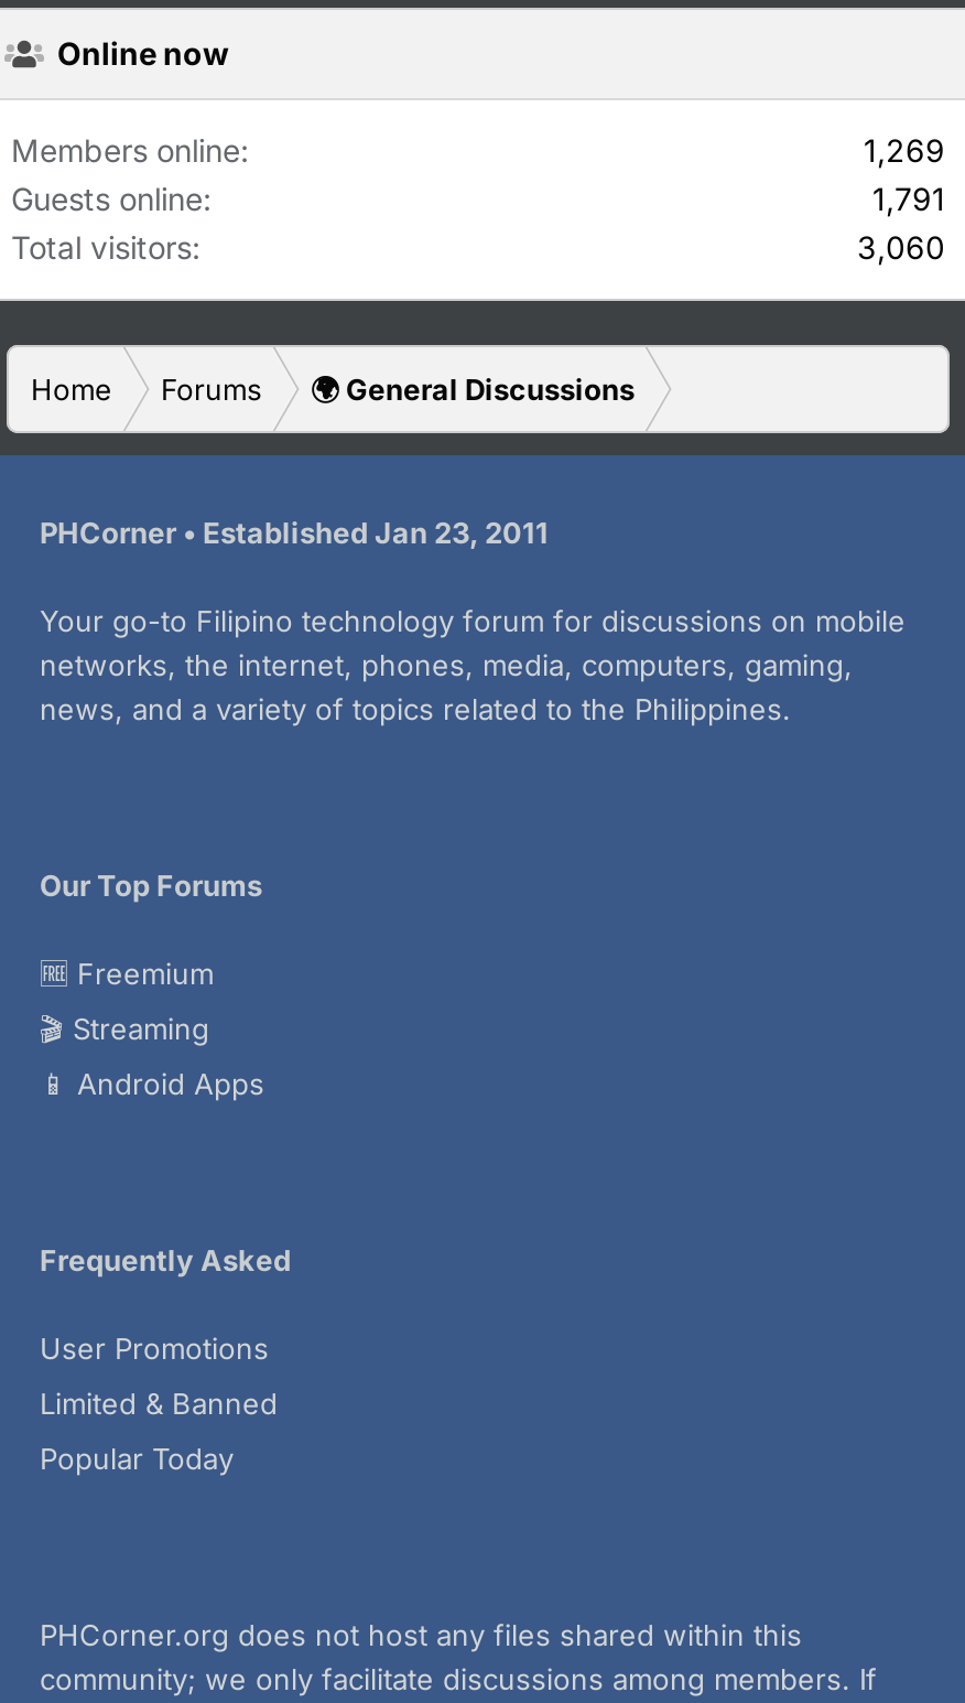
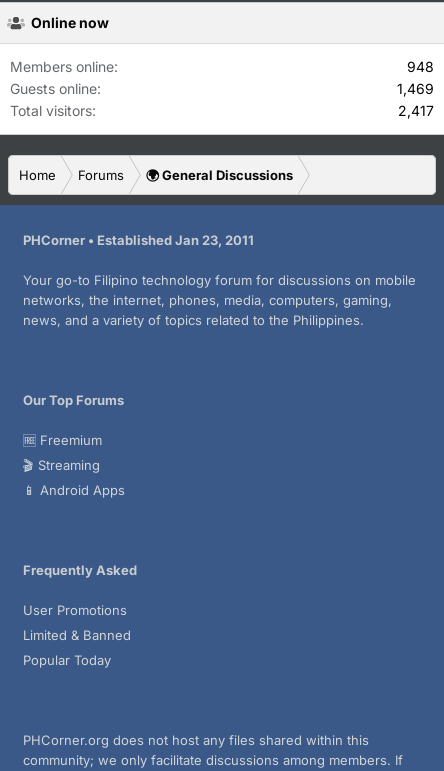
- 1,269
+ 948

- 1,791
+ 1,469

- 3,060
+ 2,417
